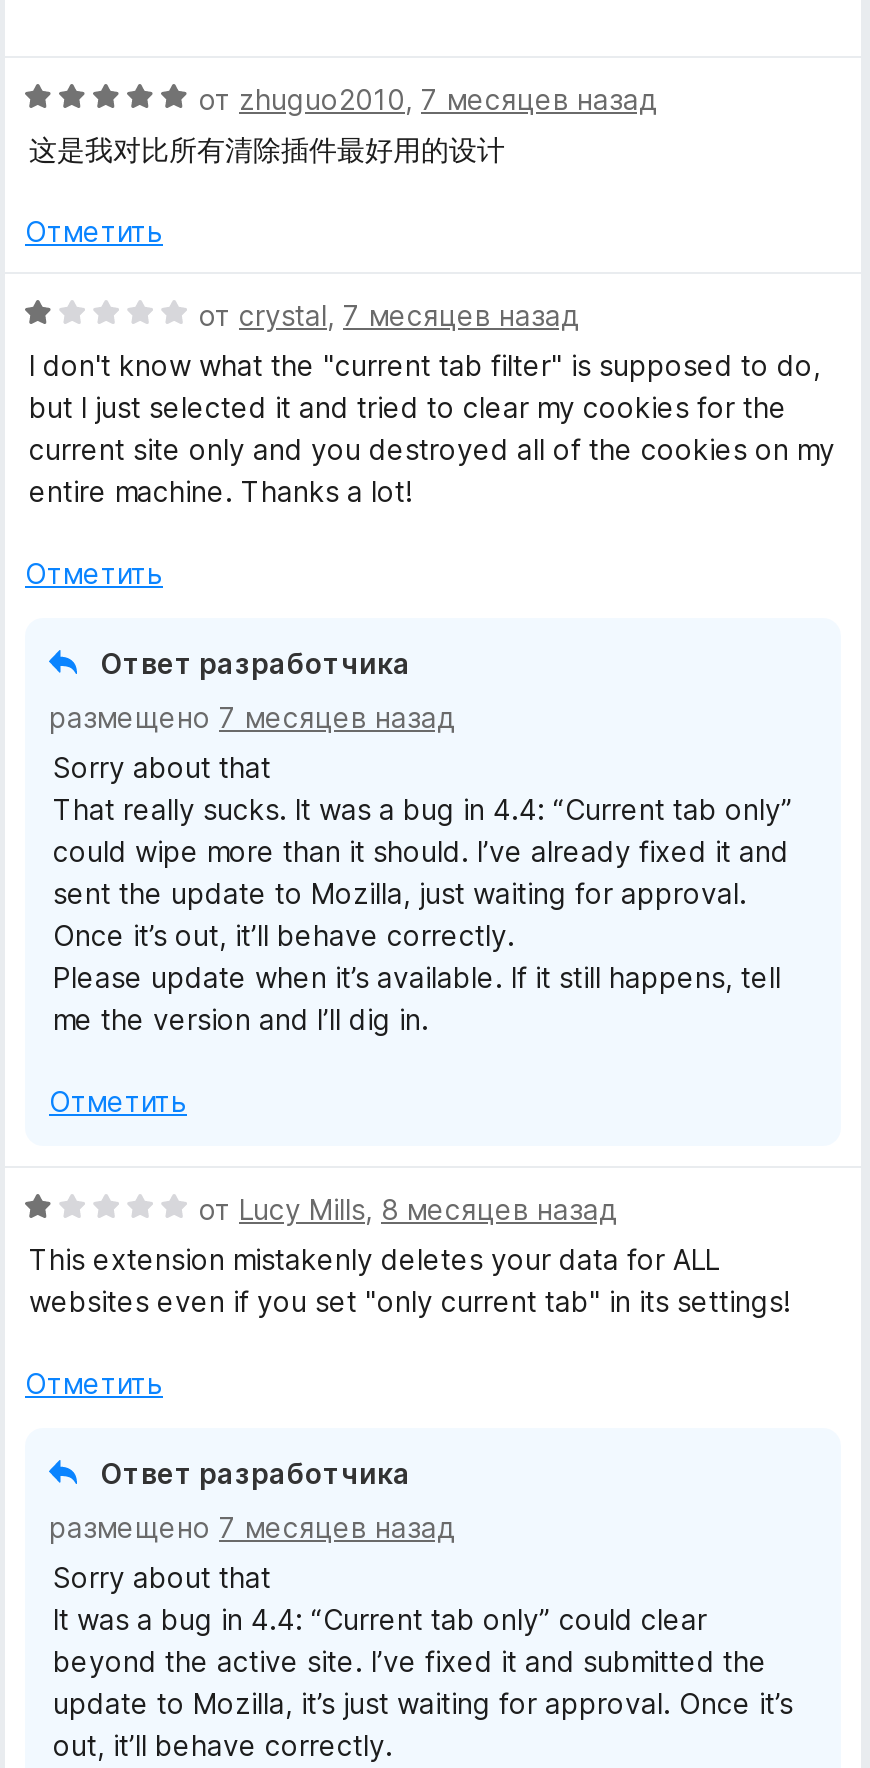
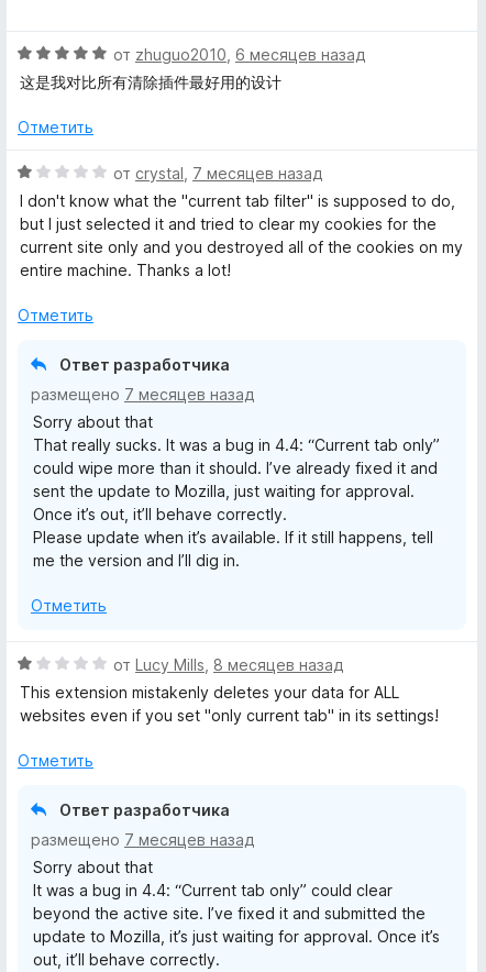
- от zhuguo2010, 7 месяцев назад
+ от zhuguo2010, 6 месяцев назад
